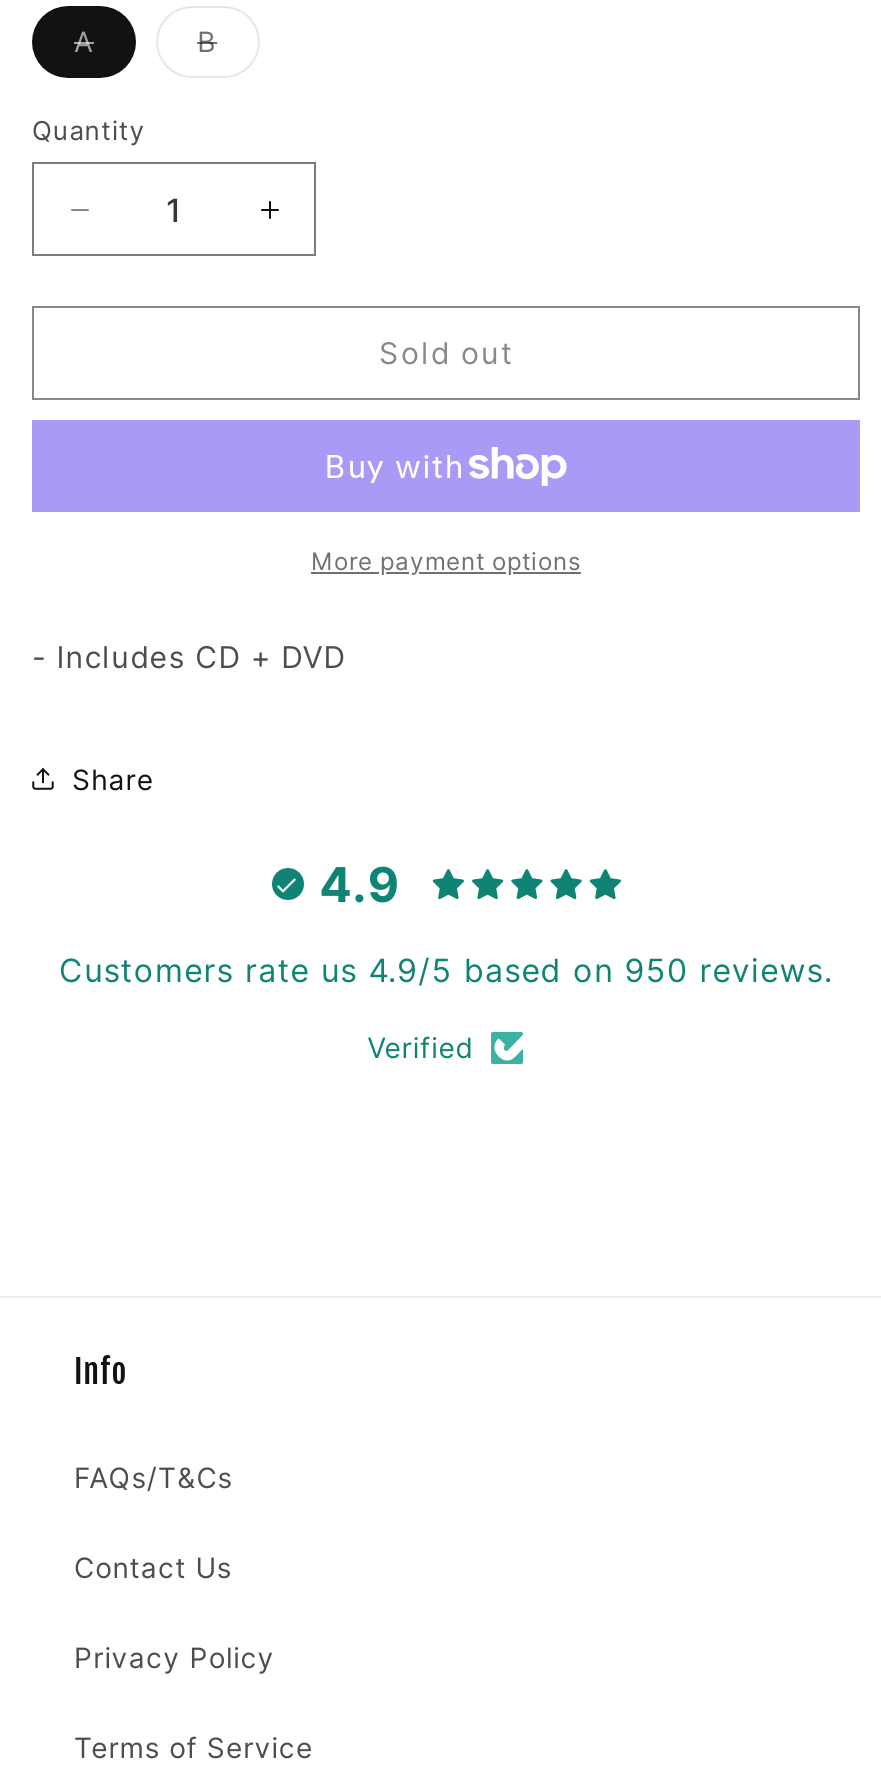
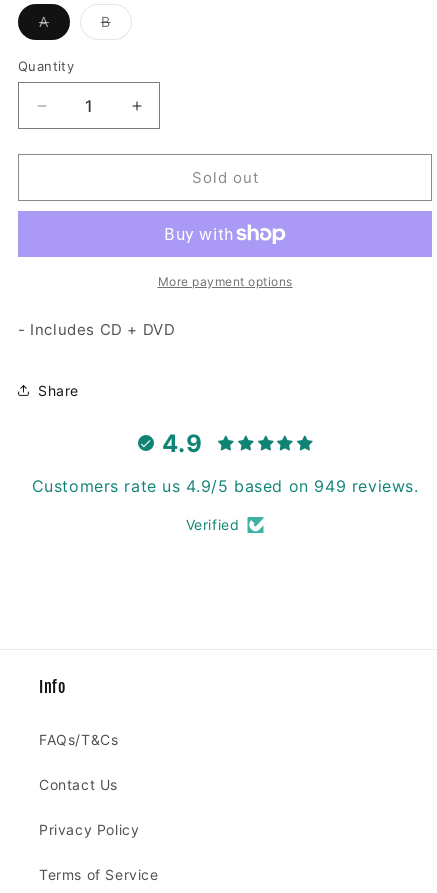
- Customers rate us 4.9/5 based on 950 reviews.
+ Customers rate us 4.9/5 based on 949 reviews.
